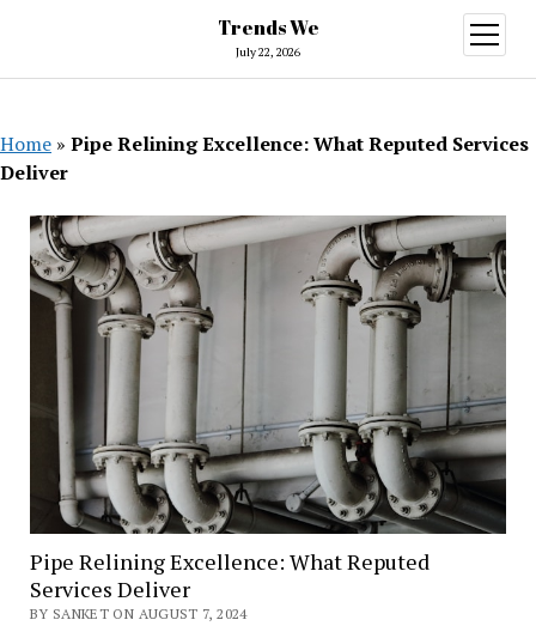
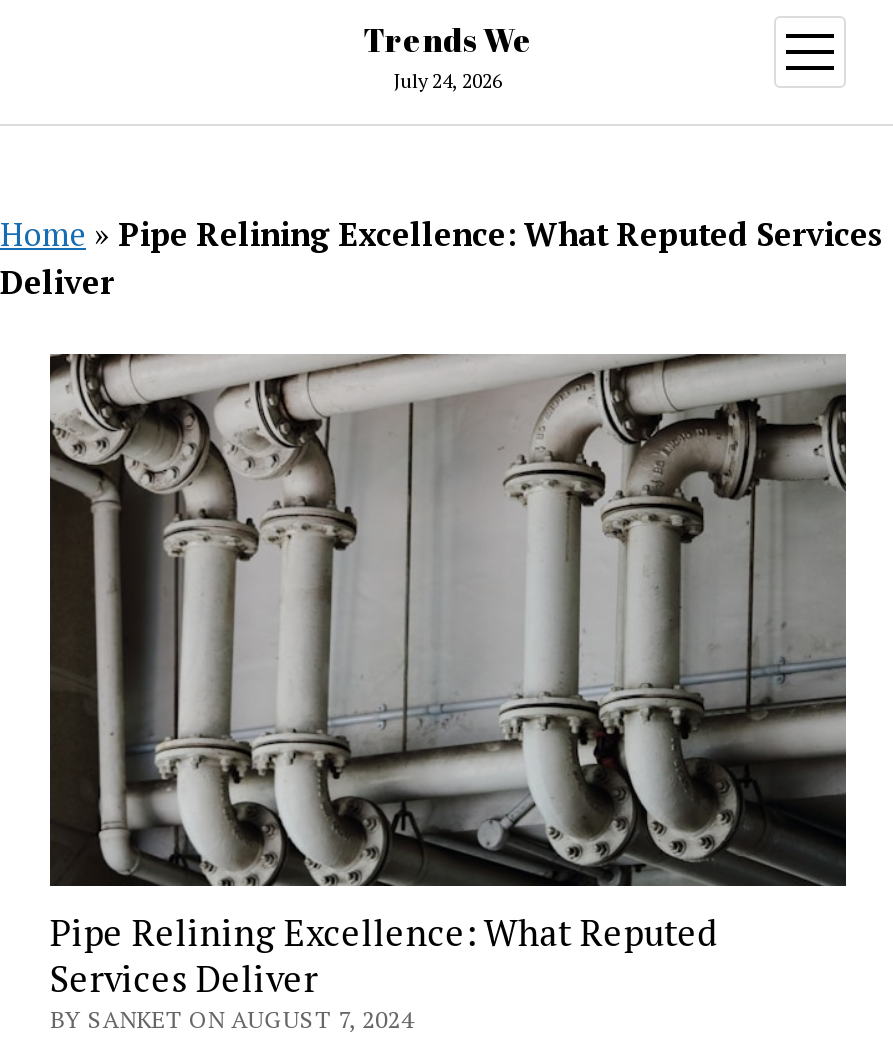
- July 22, 2026
+ July 24, 2026
